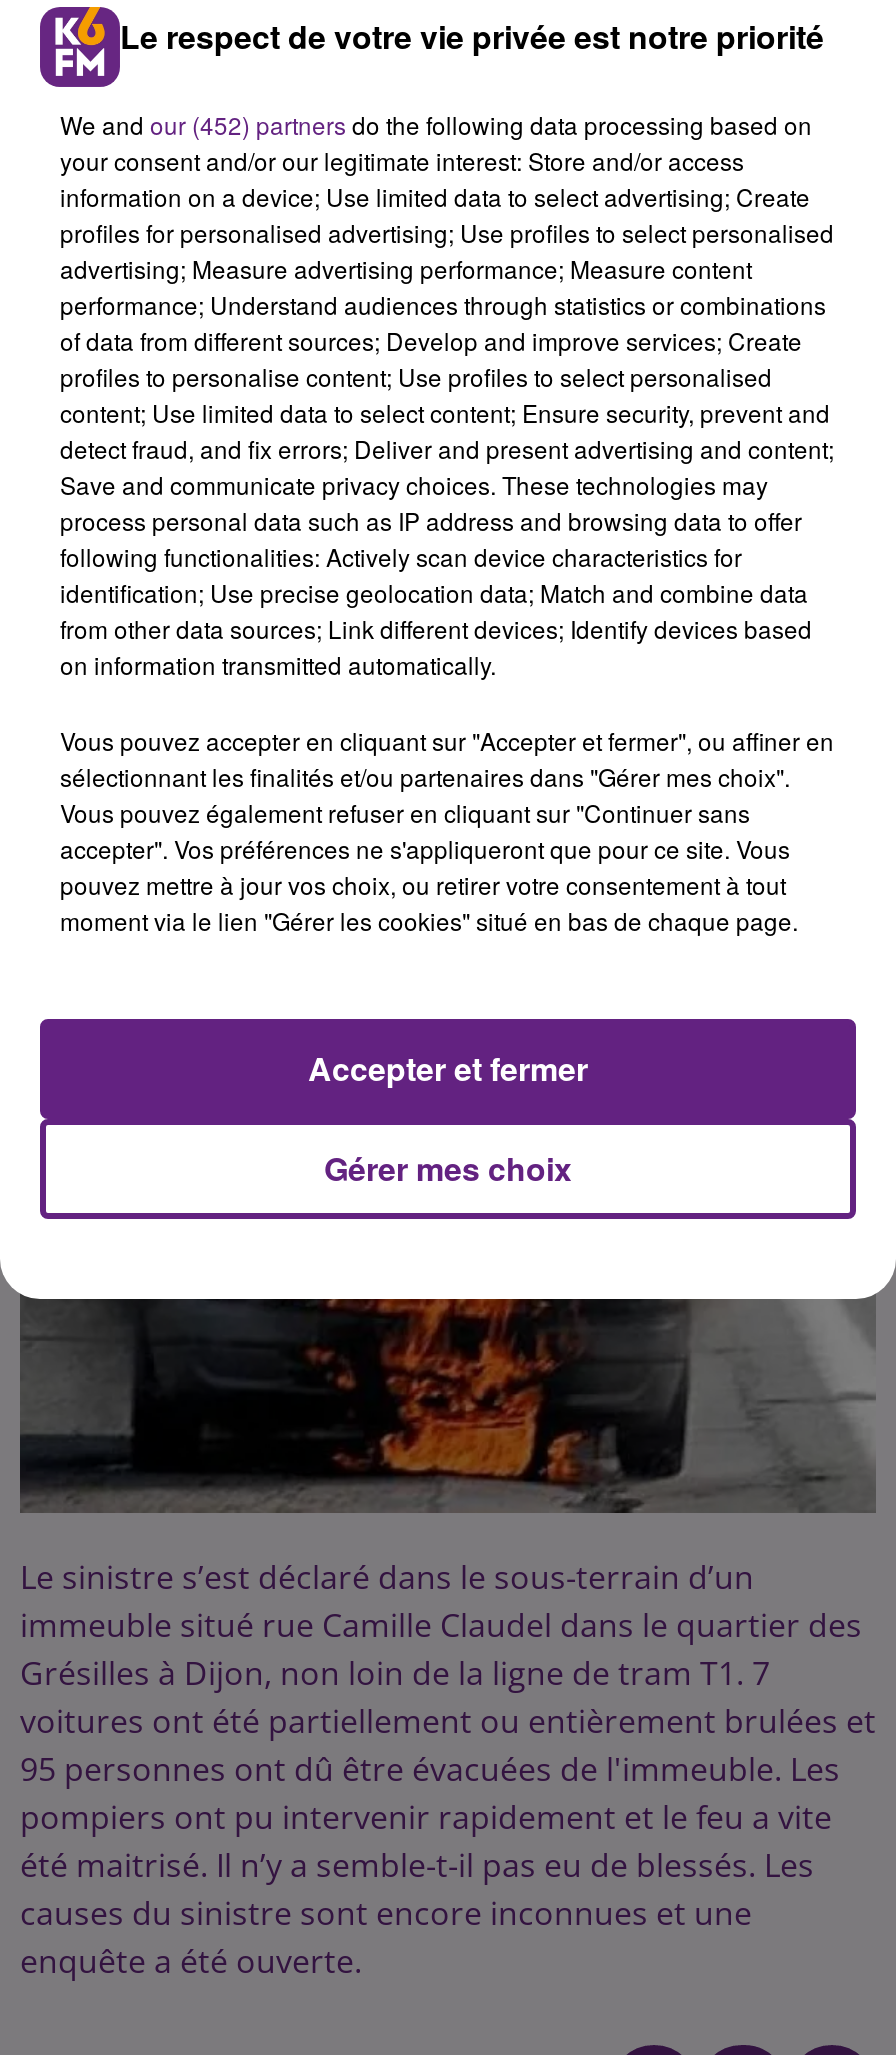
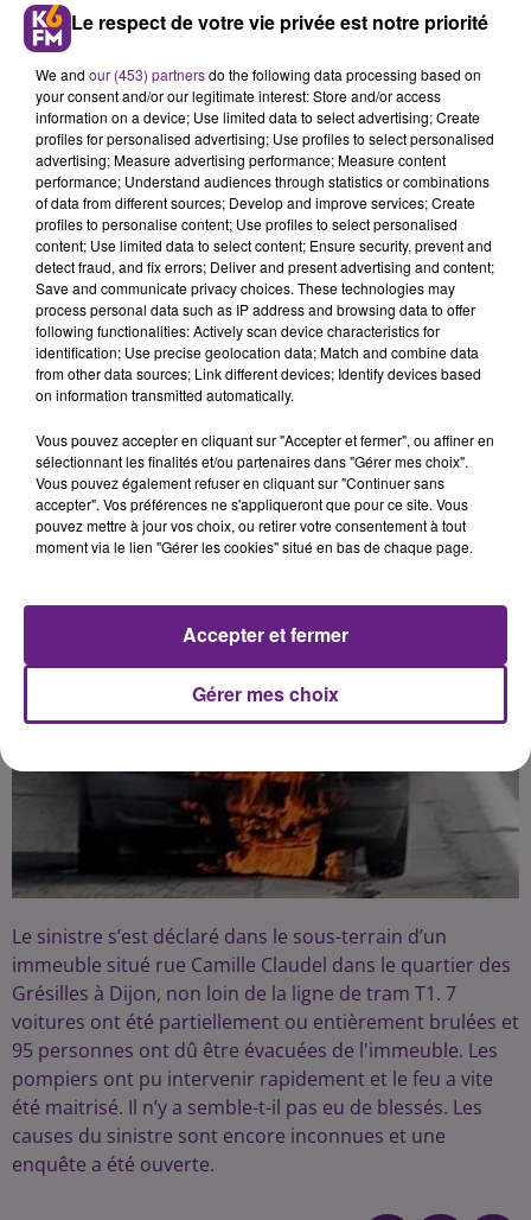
- We and our (452) partners do the following data processing based on
+ We and our (453) partners do the following data processing based on
